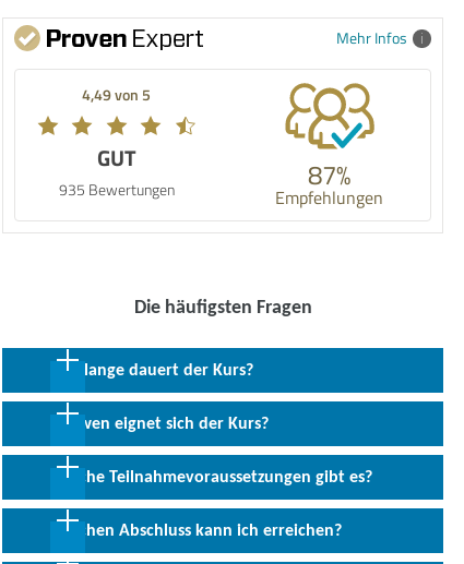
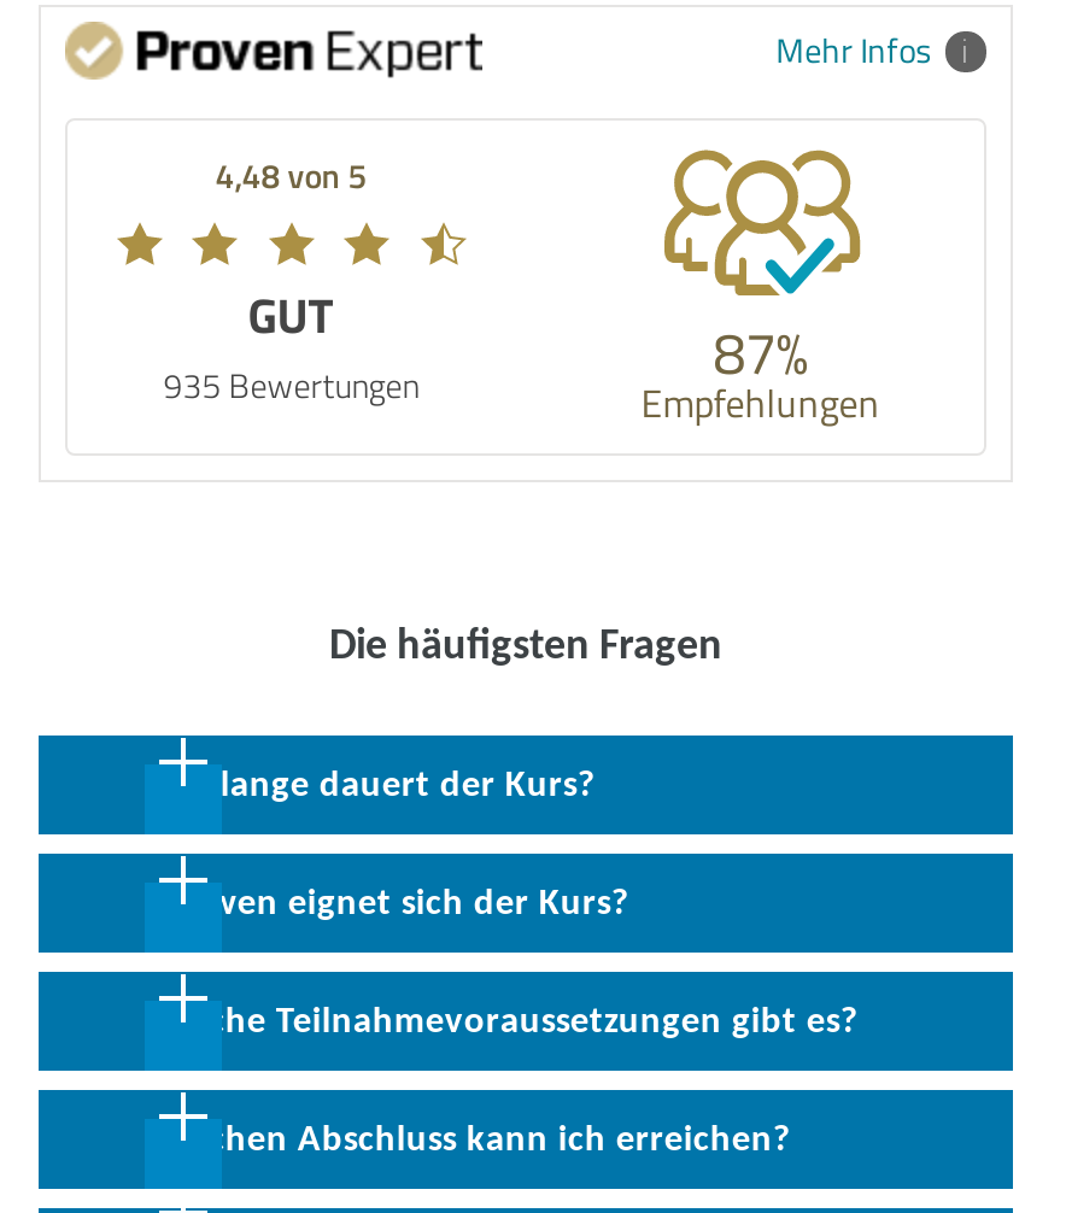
- 4,49 von 5
+ 4,48 von 5
